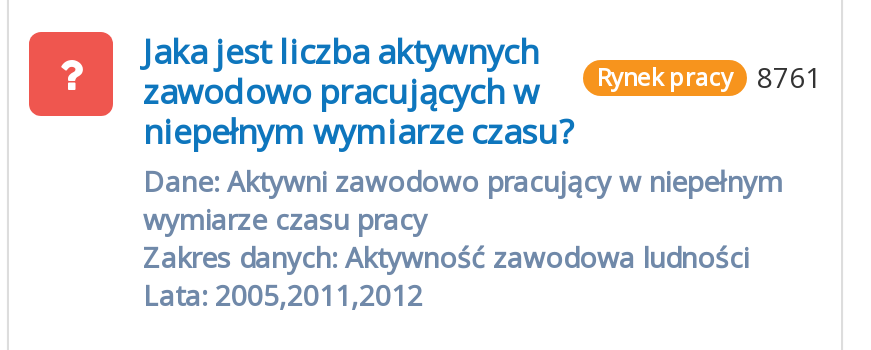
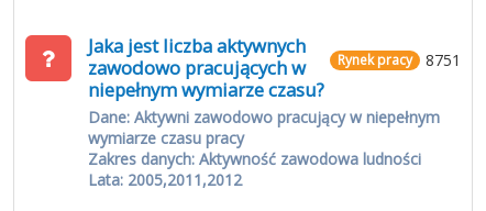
- zawodowo pracujących w Rynek pracy 8761
+ zawodowo pracujących w Rynek pracy 8751
